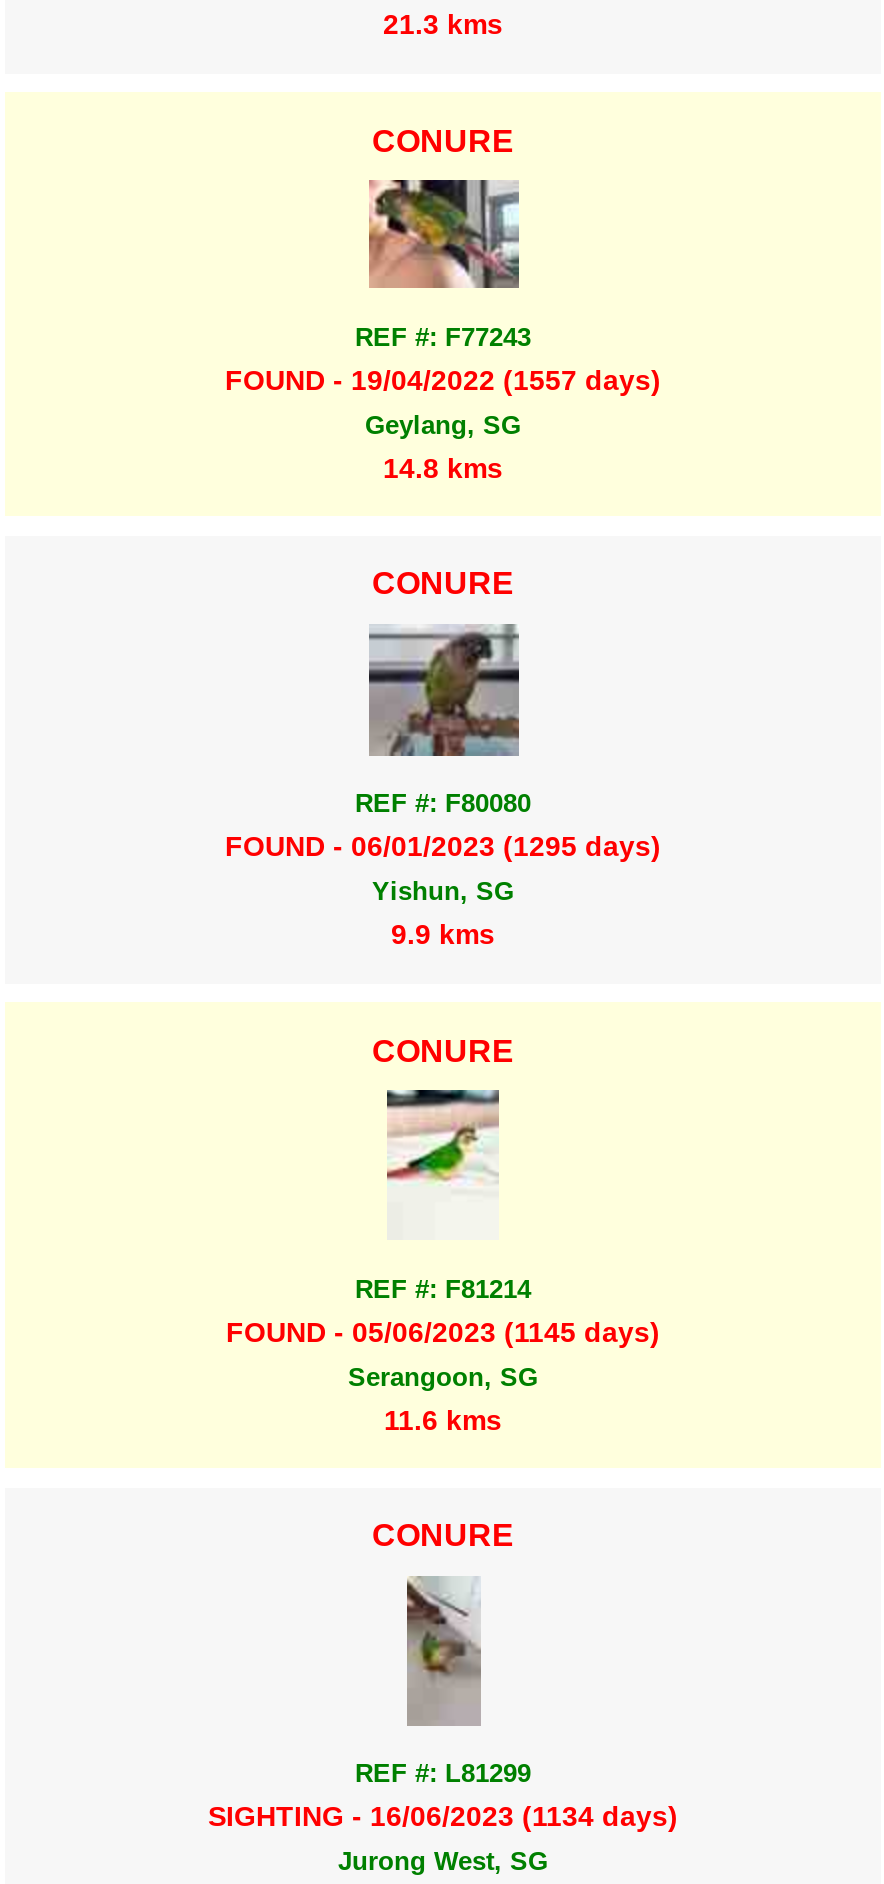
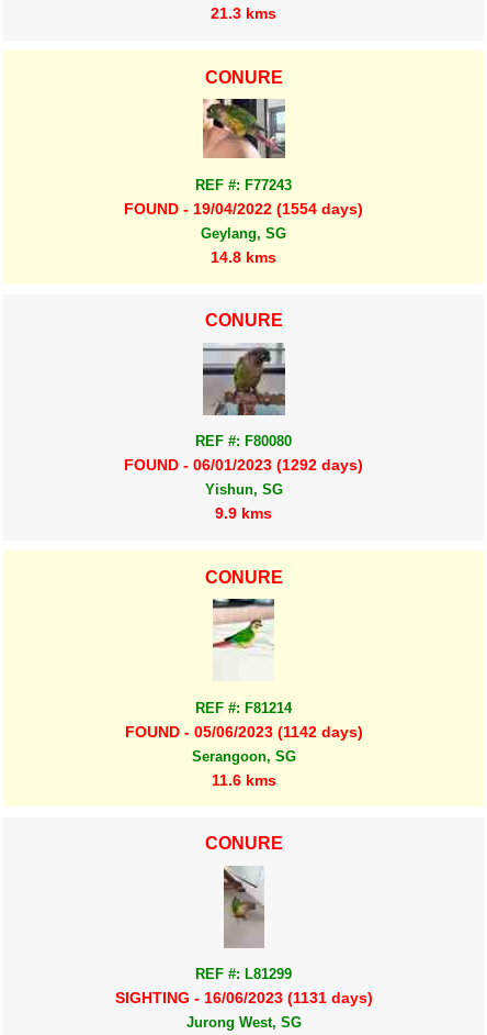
- FOUND - 19/04/2022 (1557 days)
+ FOUND - 19/04/2022 (1554 days)

- FOUND - 06/01/2023 (1295 days)
+ FOUND - 06/01/2023 (1292 days)

- FOUND - 05/06/2023 (1145 days)
+ FOUND - 05/06/2023 (1142 days)

- SIGHTING - 16/06/2023 (1134 days)
+ SIGHTING - 16/06/2023 (1131 days)
